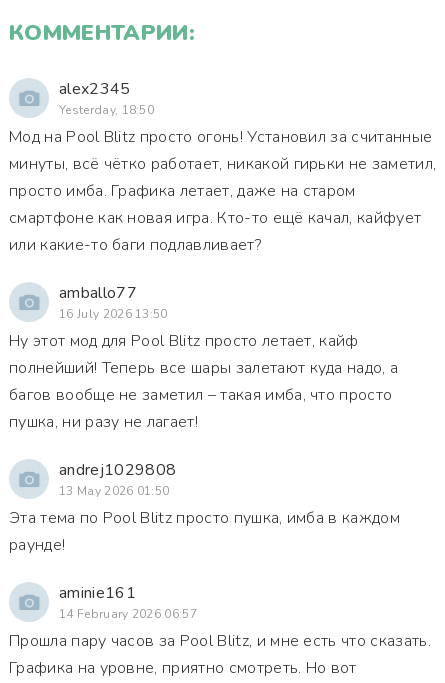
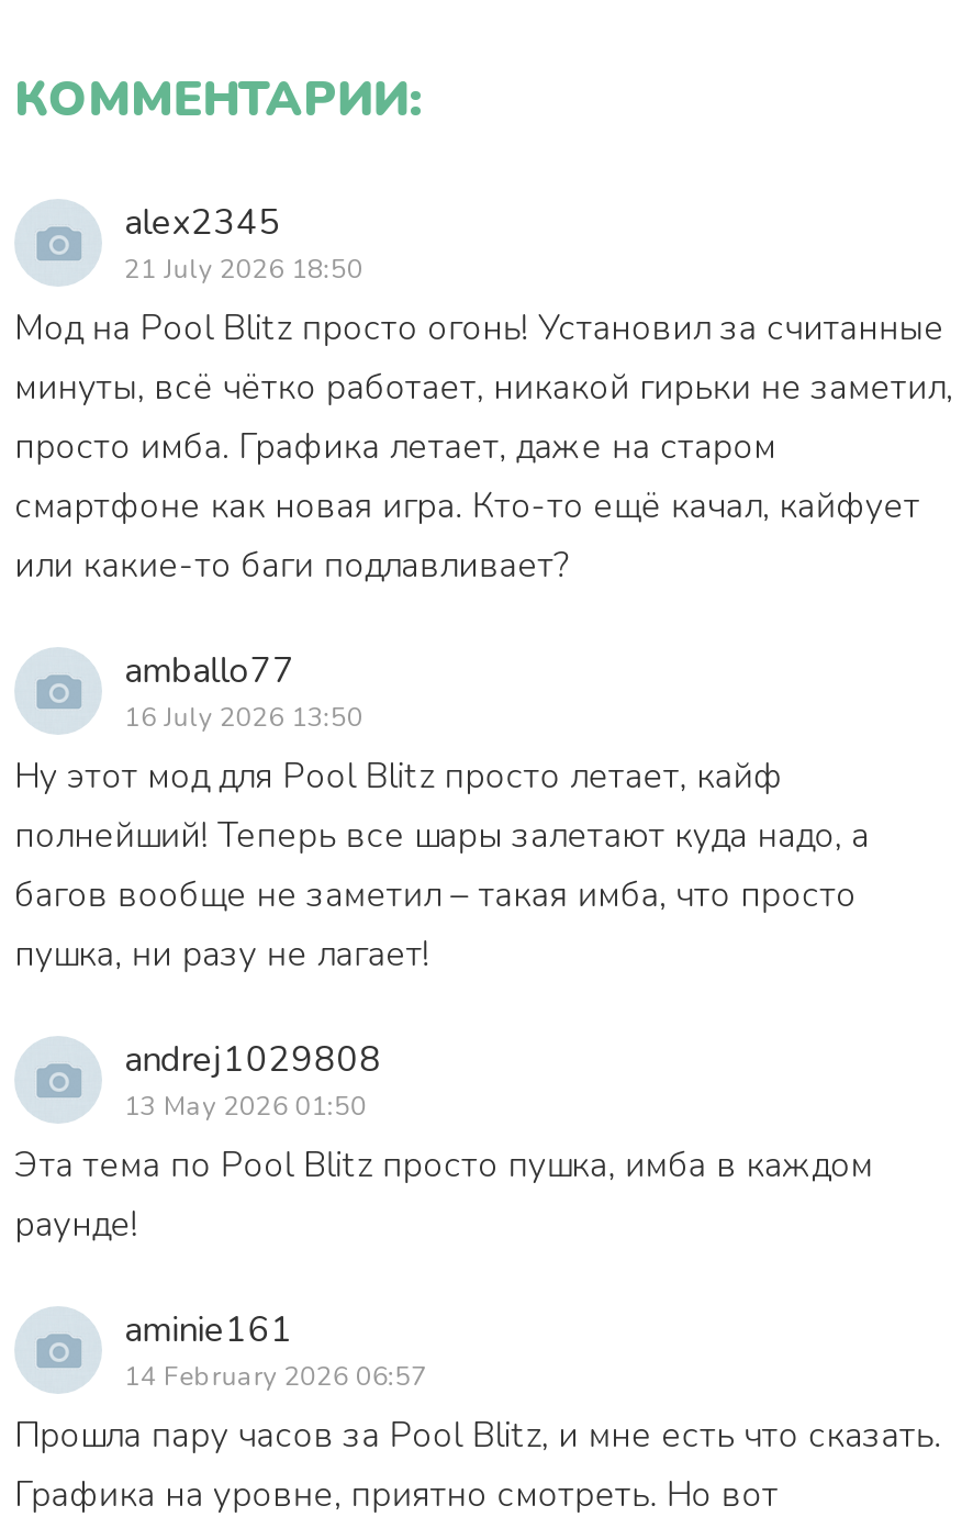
- Yesterday, 18:50
+ 21 July 2026 18:50
